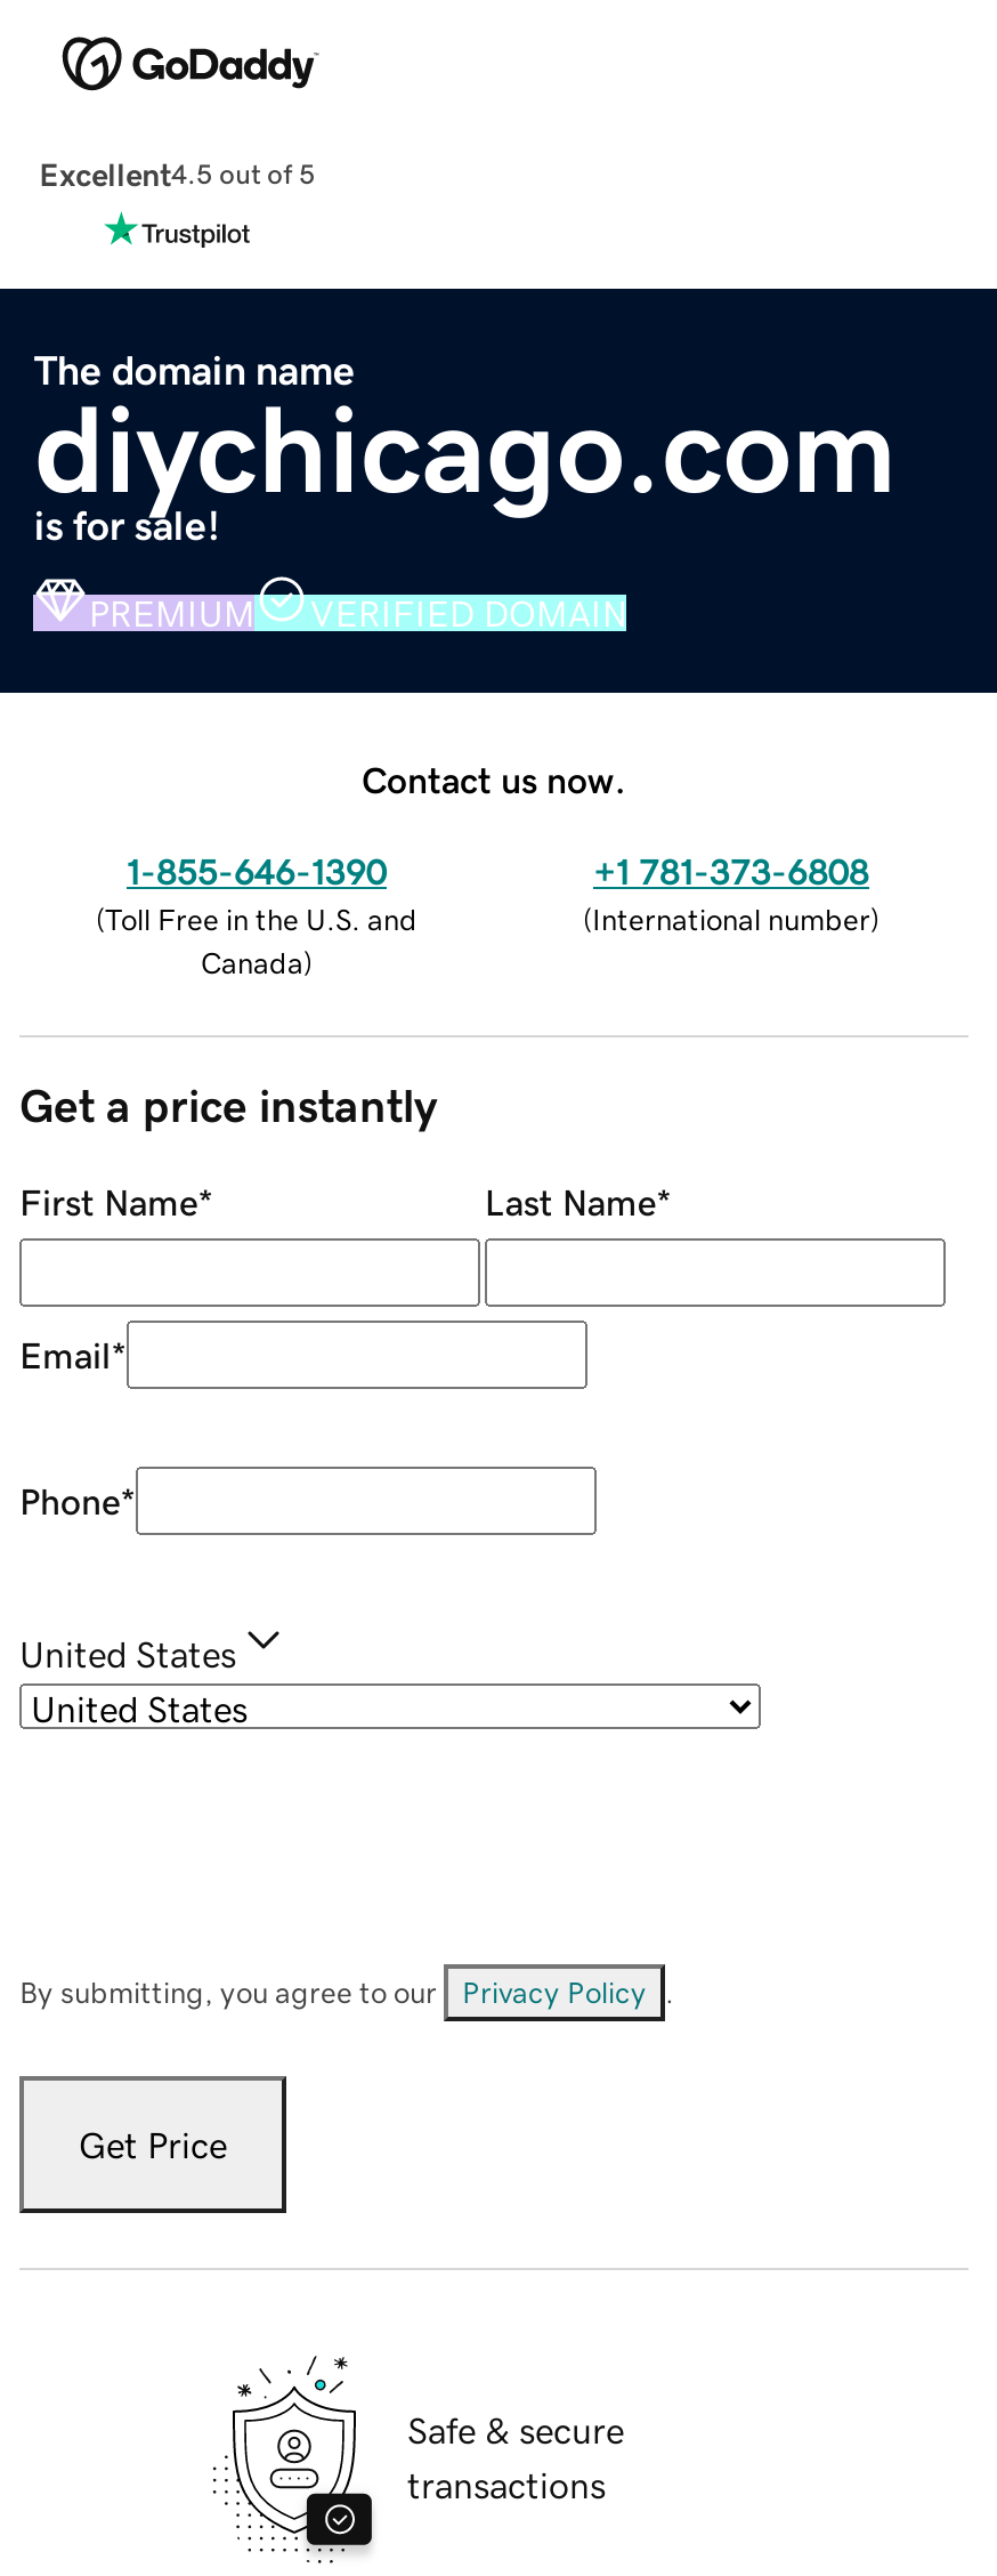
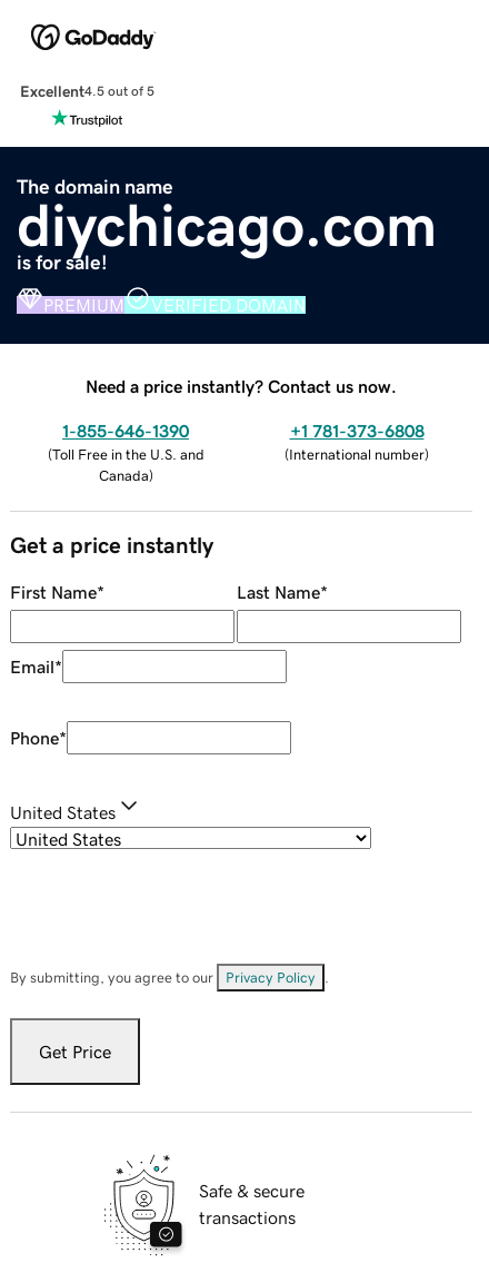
- Contact us now.
+ Need a price instantly? Contact us now.
